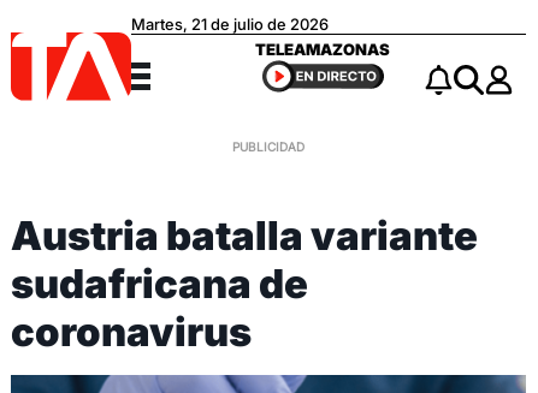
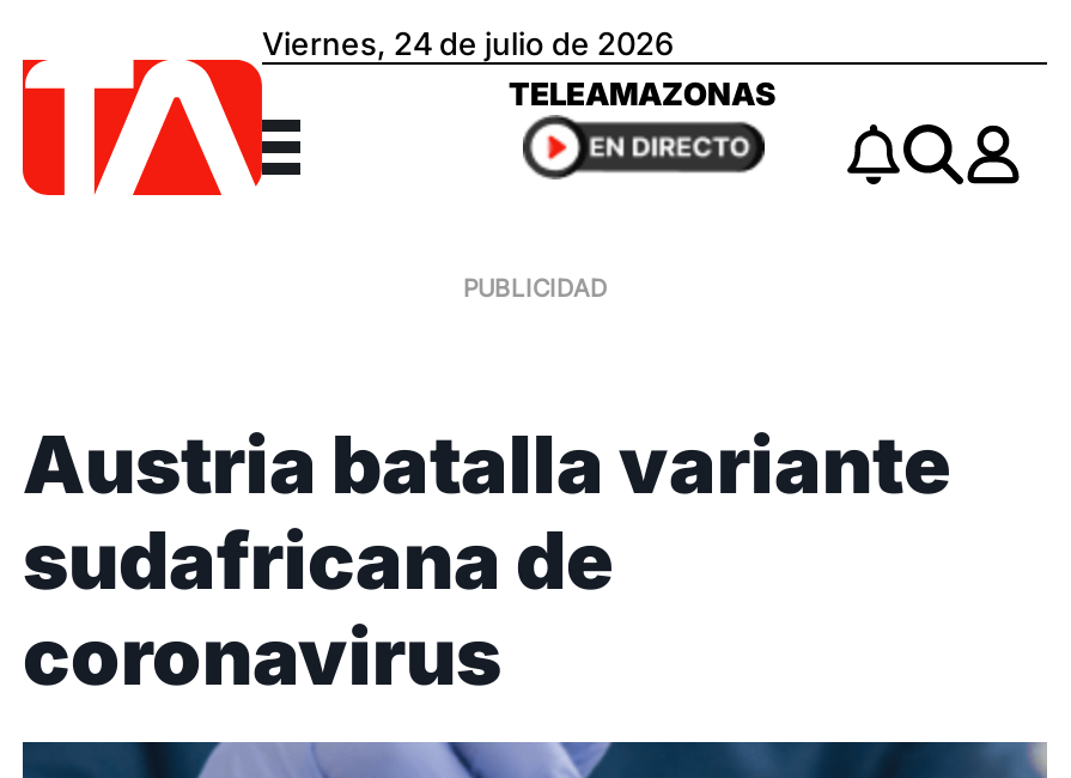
- Martes, 21 de julio de 2026
+ Viernes, 24 de julio de 2026
